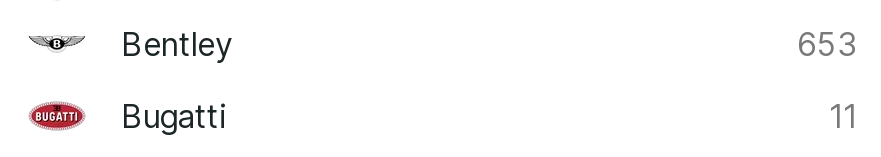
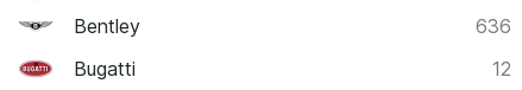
- 653
+ 636

- 11
+ 12
